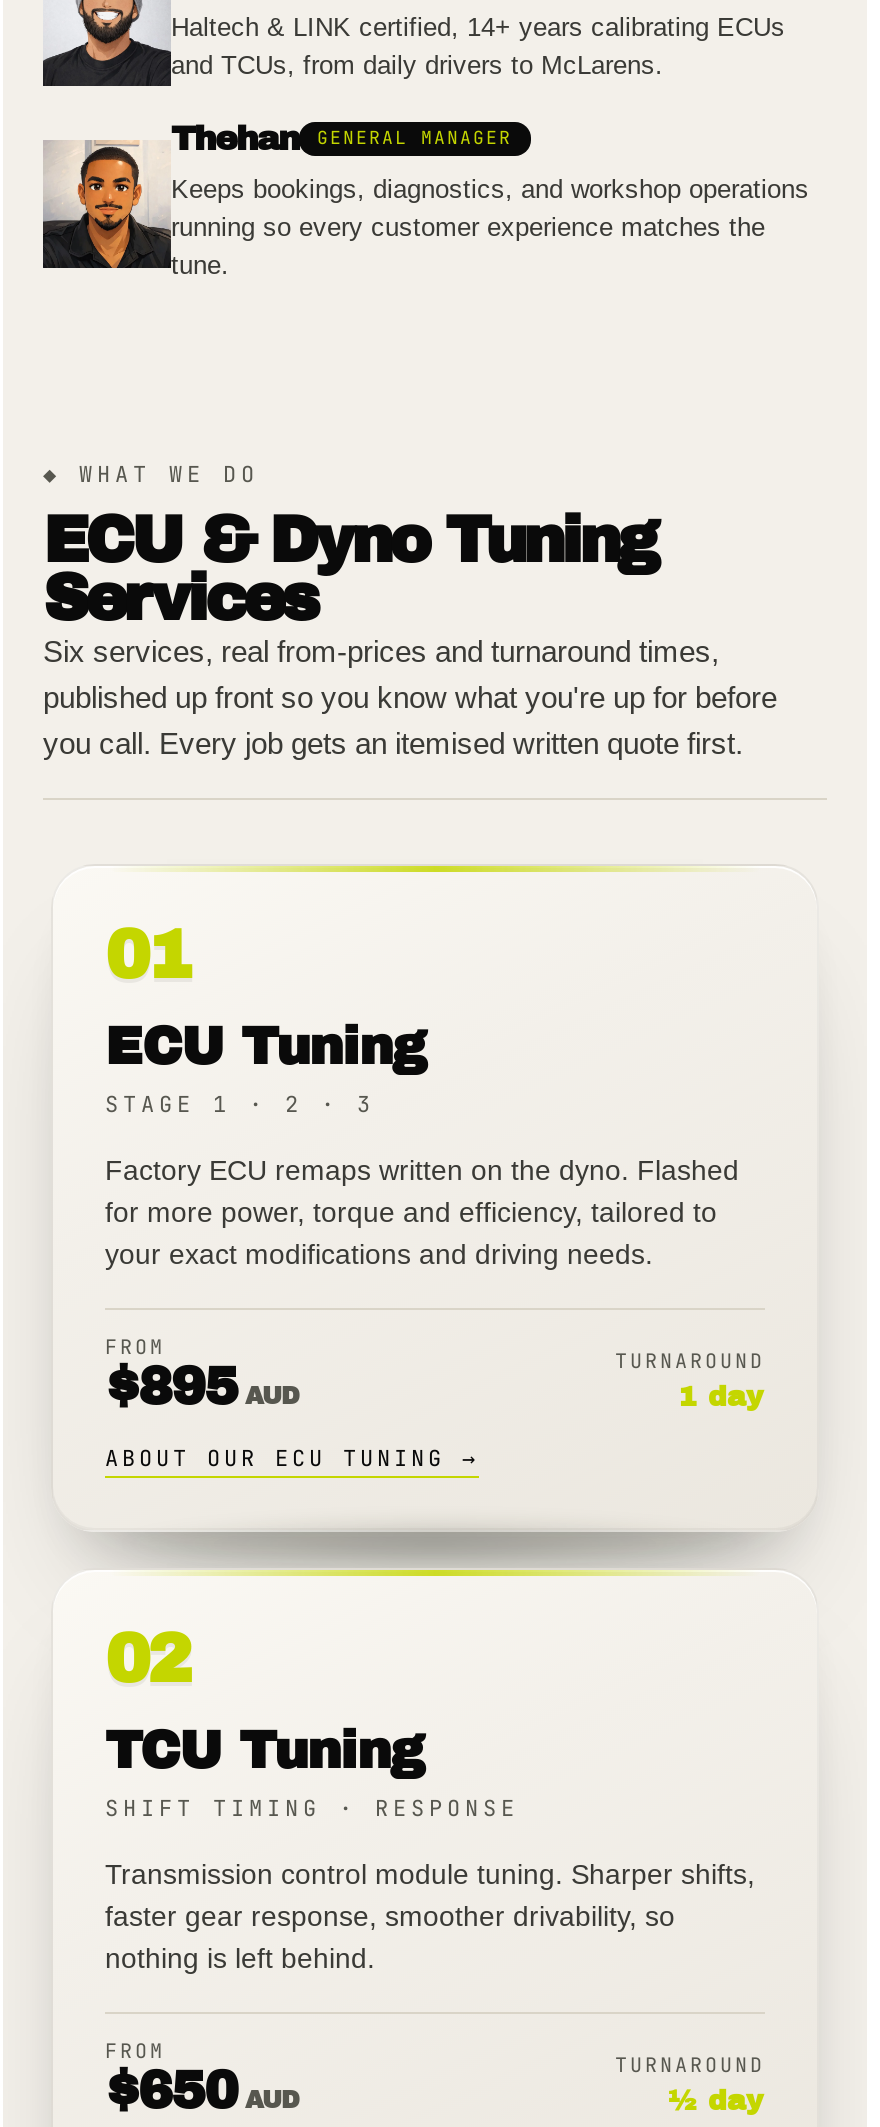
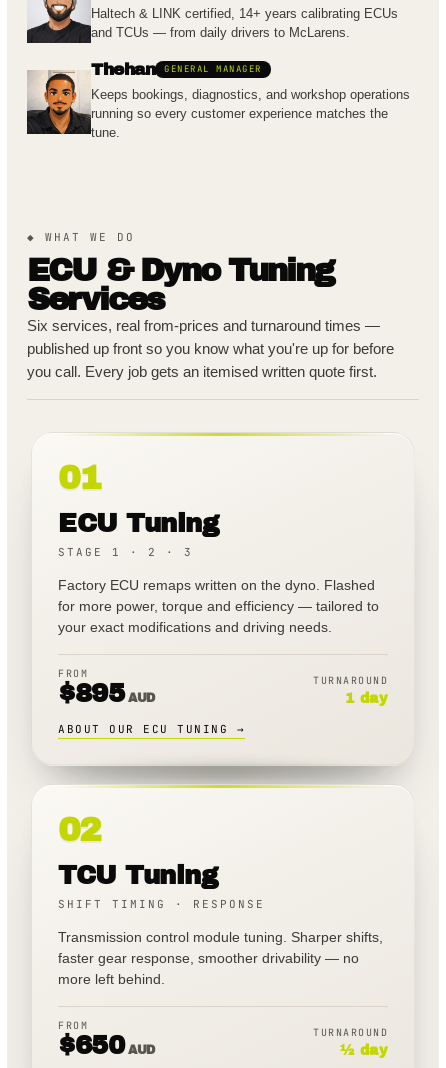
- and TCUs, from daily drivers to McLarens.
+ and TCUs — from daily drivers to McLarens.

- Six services, real from-prices and turnaround times,
+ Six services, real from-prices and turnaround times —

- for more power, torque and efficiency, tailored to
+ for more power, torque and efficiency — tailored to

- faster gear response, smoother drivability, so
- nothing is left behind.
+ faster gear response, smoother drivability — no
+ more left behind.
